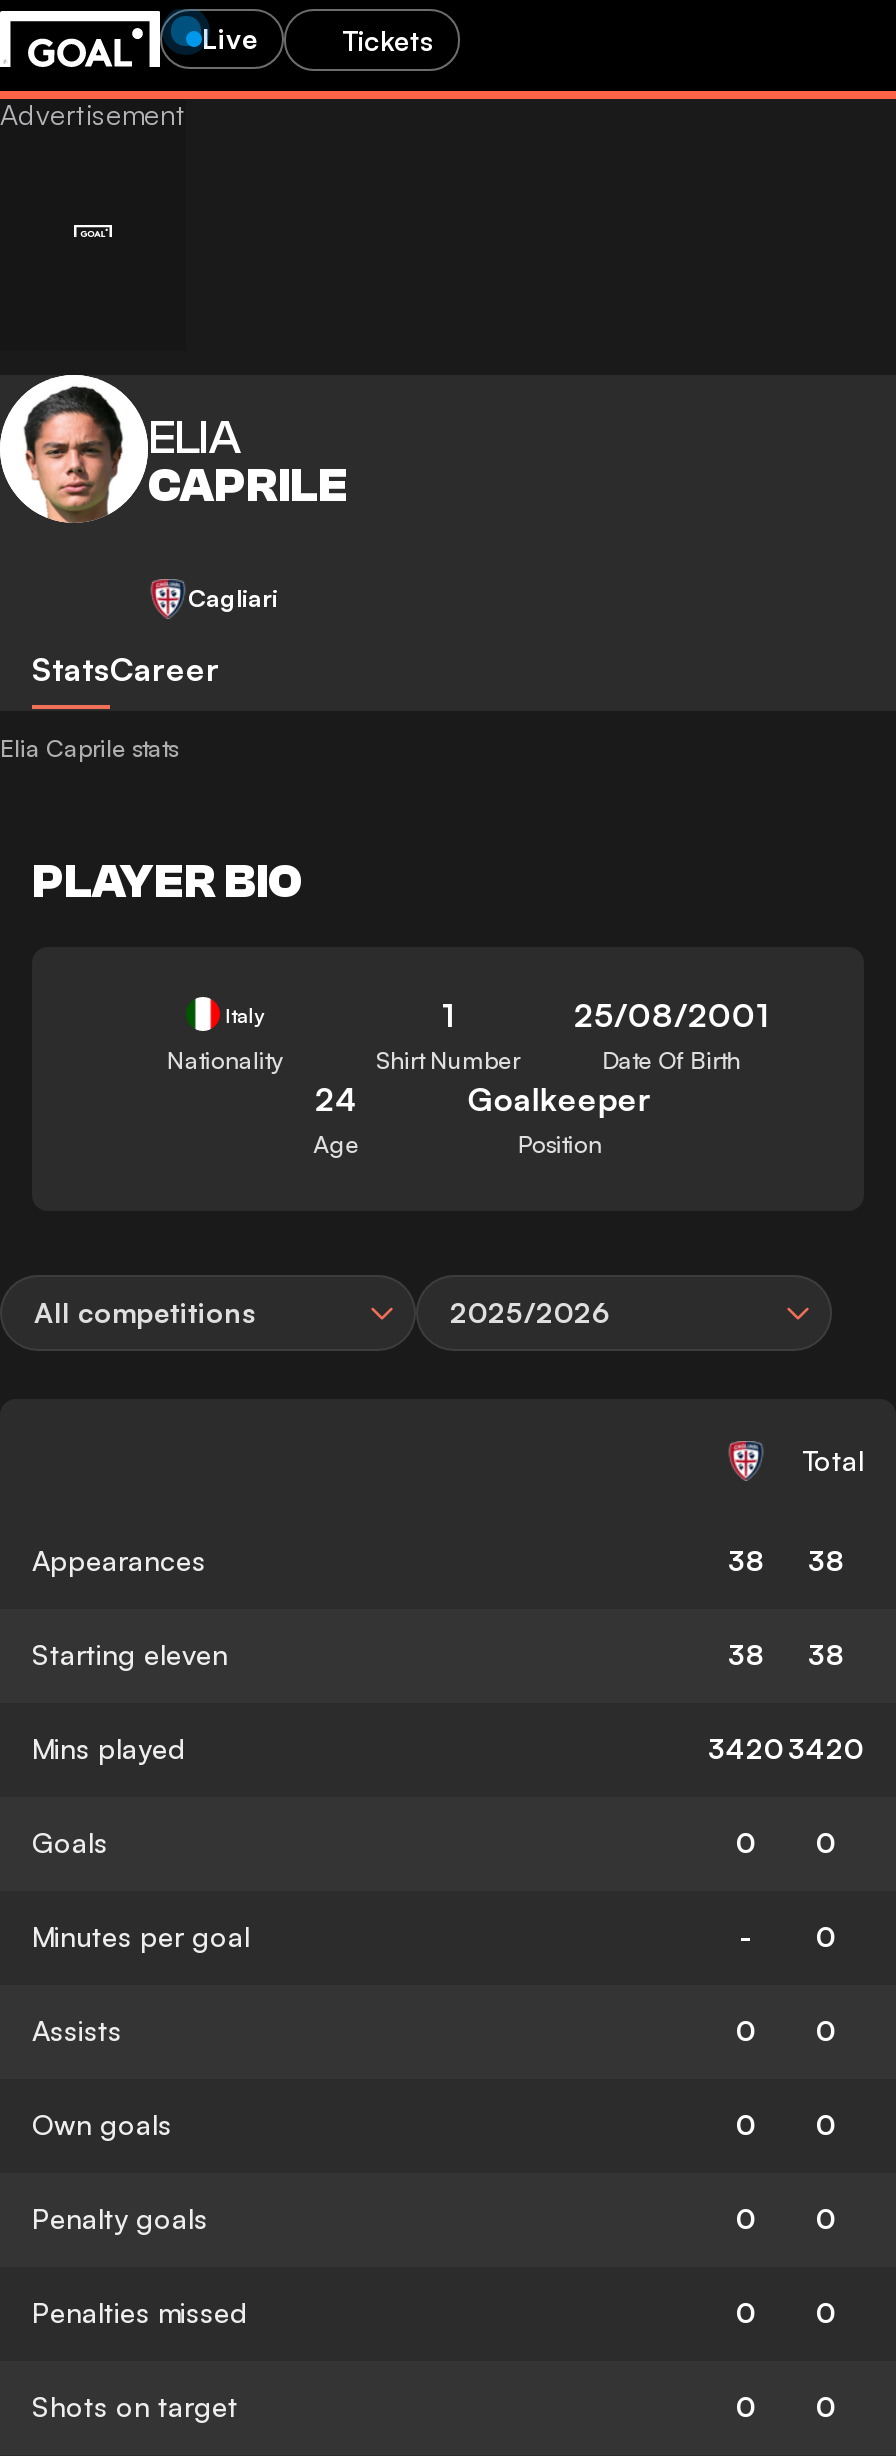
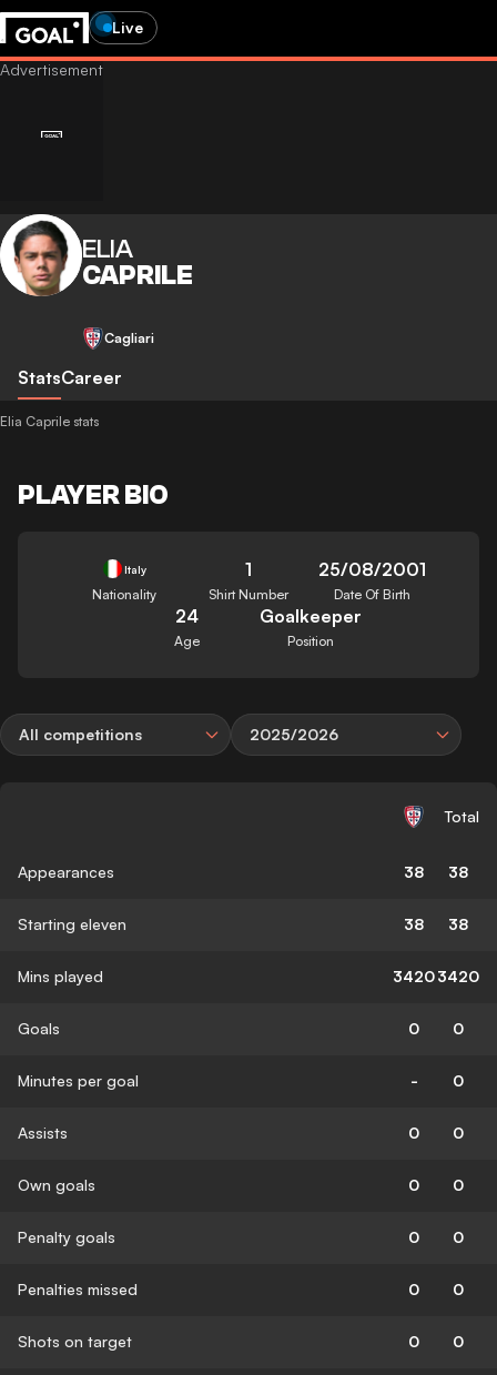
- Tickets
